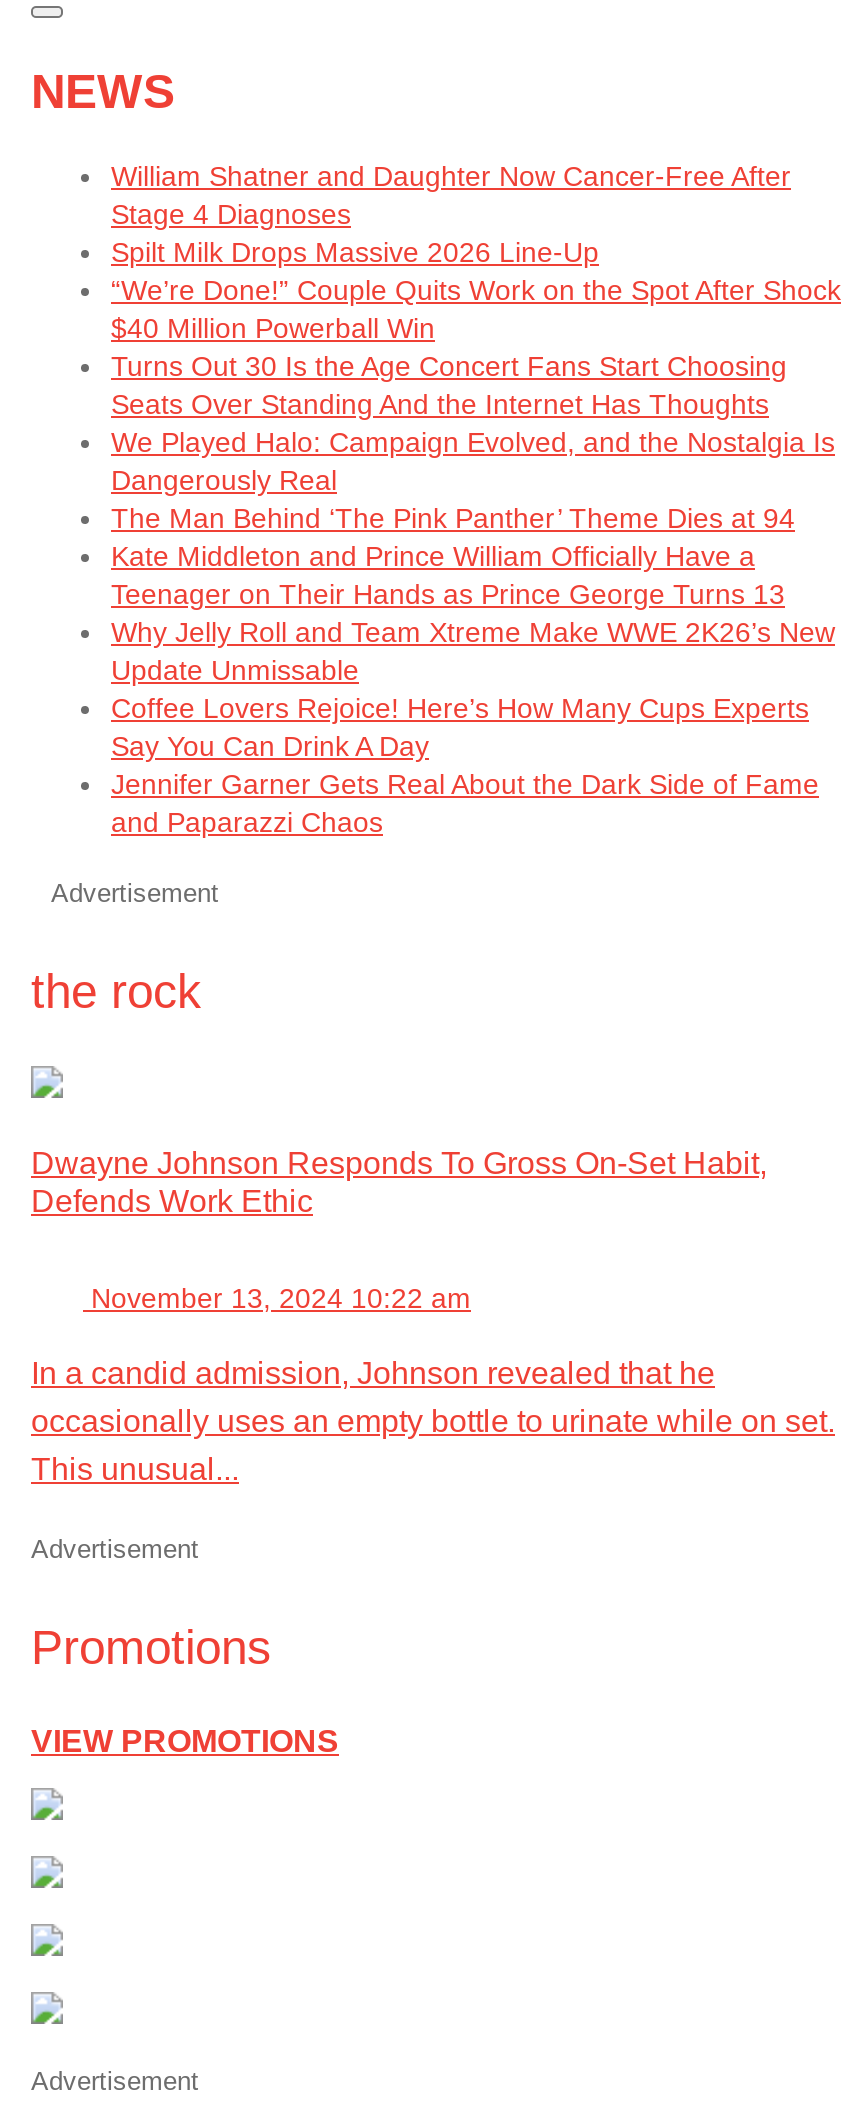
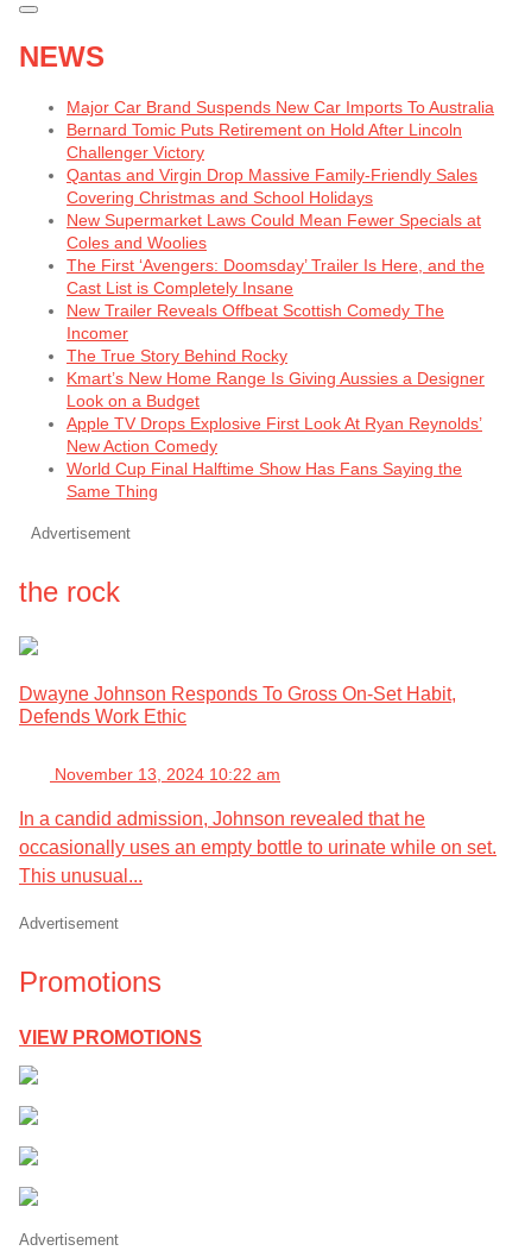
- William Shatner and Daughter Now Cancer-Free After
- Stage 4 Diagnoses
- Spilt Milk Drops Massive 2026 Line-Up
- “We’re Done!” Couple Quits Work on the Spot After Shock
- $40 Million Powerball Win
- Turns Out 30 Is the Age Concert Fans Start Choosing
- Seats Over Standing And the Internet Has Thoughts
- We Played Halo: Campaign Evolved, and the Nostalgia Is
- Dangerously Real
- The Man Behind ‘The Pink Panther’ Theme Dies at 94
- Kate Middleton and Prince William Officially Have a
- Teenager on Their Hands as Prince George Turns 13
- Why Jelly Roll and Team Xtreme Make WWE 2K26’s New
- Update Unmissable
- Coffee Lovers Rejoice! Here’s How Many Cups Experts
- Say You Can Drink A Day
- Jennifer Garner Gets Real About the Dark Side of Fame
- and Paparazzi Chaos
+ Major Car Brand Suspends New Car Imports To Australia
+ Bernard Tomic Puts Retirement on Hold After Lincoln
+ Challenger Victory
+ Qantas and Virgin Drop Massive Family-Friendly Sales
+ Covering Christmas and School Holidays
+ New Supermarket Laws Could Mean Fewer Specials at
+ Coles and Woolies
+ The First ‘Avengers: Doomsday’ Trailer Is Here, and the
+ Cast List is Completely Insane
+ New Trailer Reveals Offbeat Scottish Comedy The
+ Incomer
+ The True Story Behind Rocky
+ Kmart’s New Home Range Is Giving Aussies a Designer
+ Look on a Budget
+ Apple TV Drops Explosive First Look At Ryan Reynolds’
+ New Action Comedy
+ World Cup Final Halftime Show Has Fans Saying the
+ Same Thing
